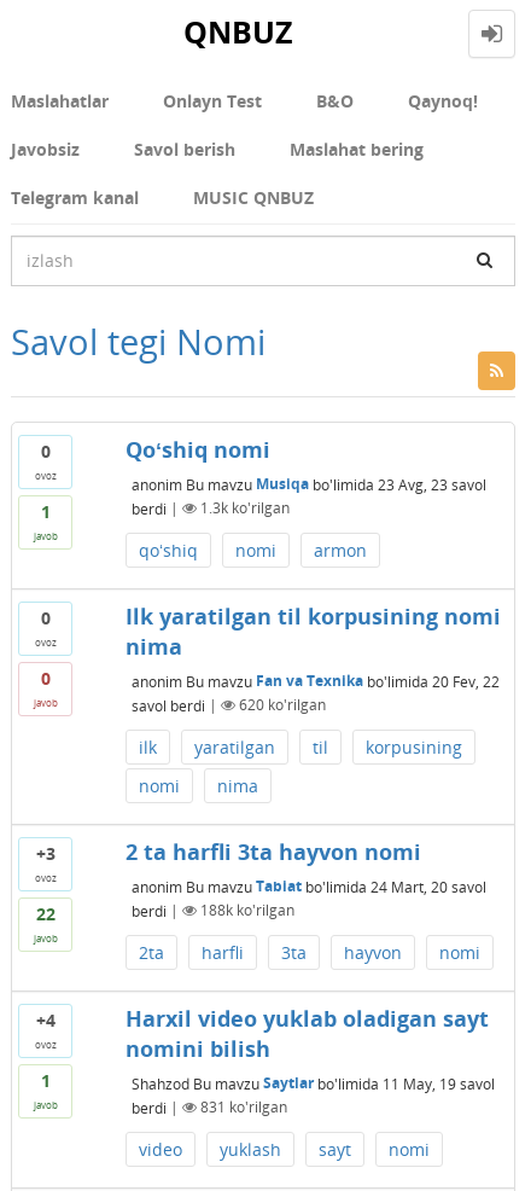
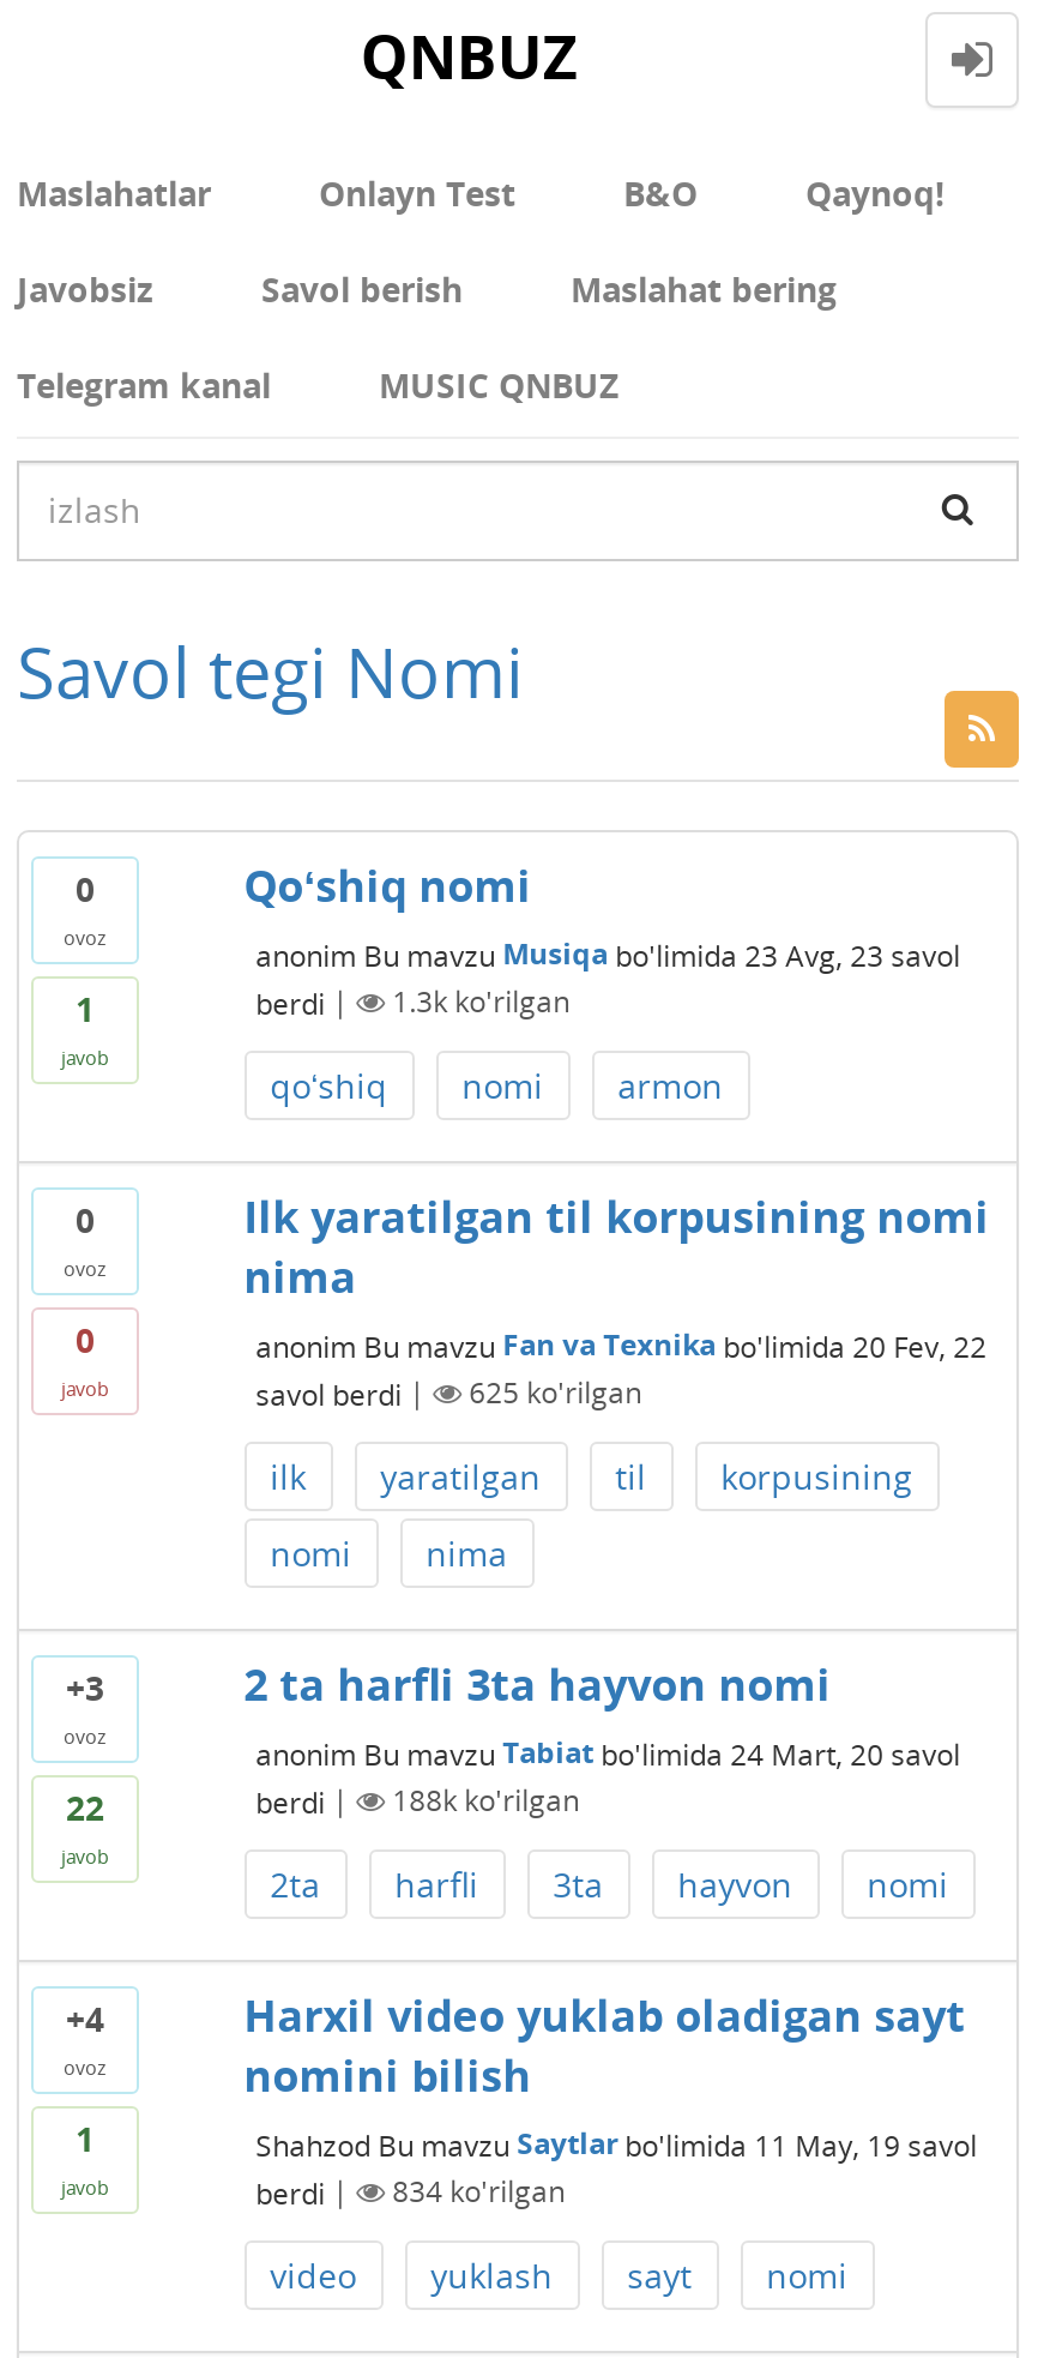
- 620 ko'rilgan
+ 625 ko'rilgan

- 831 ko'rilgan
+ 834 ko'rilgan
